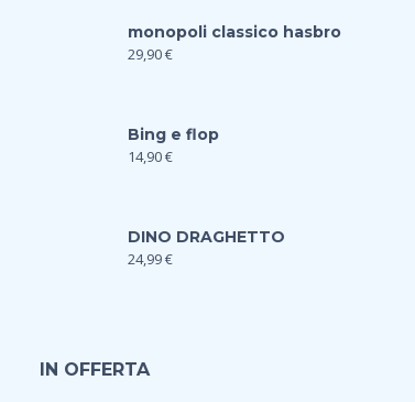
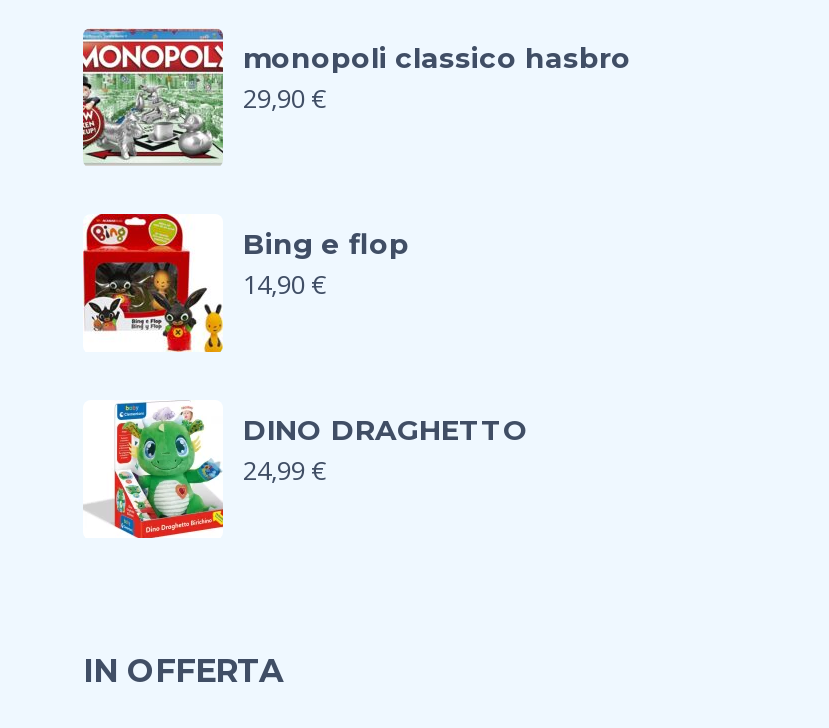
+ [image]

+ [image]

+ [image]
